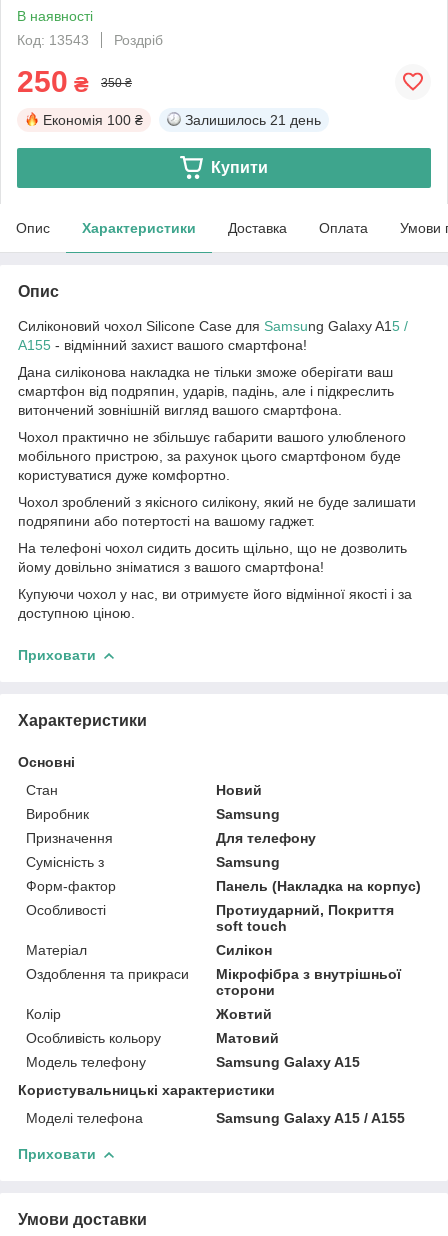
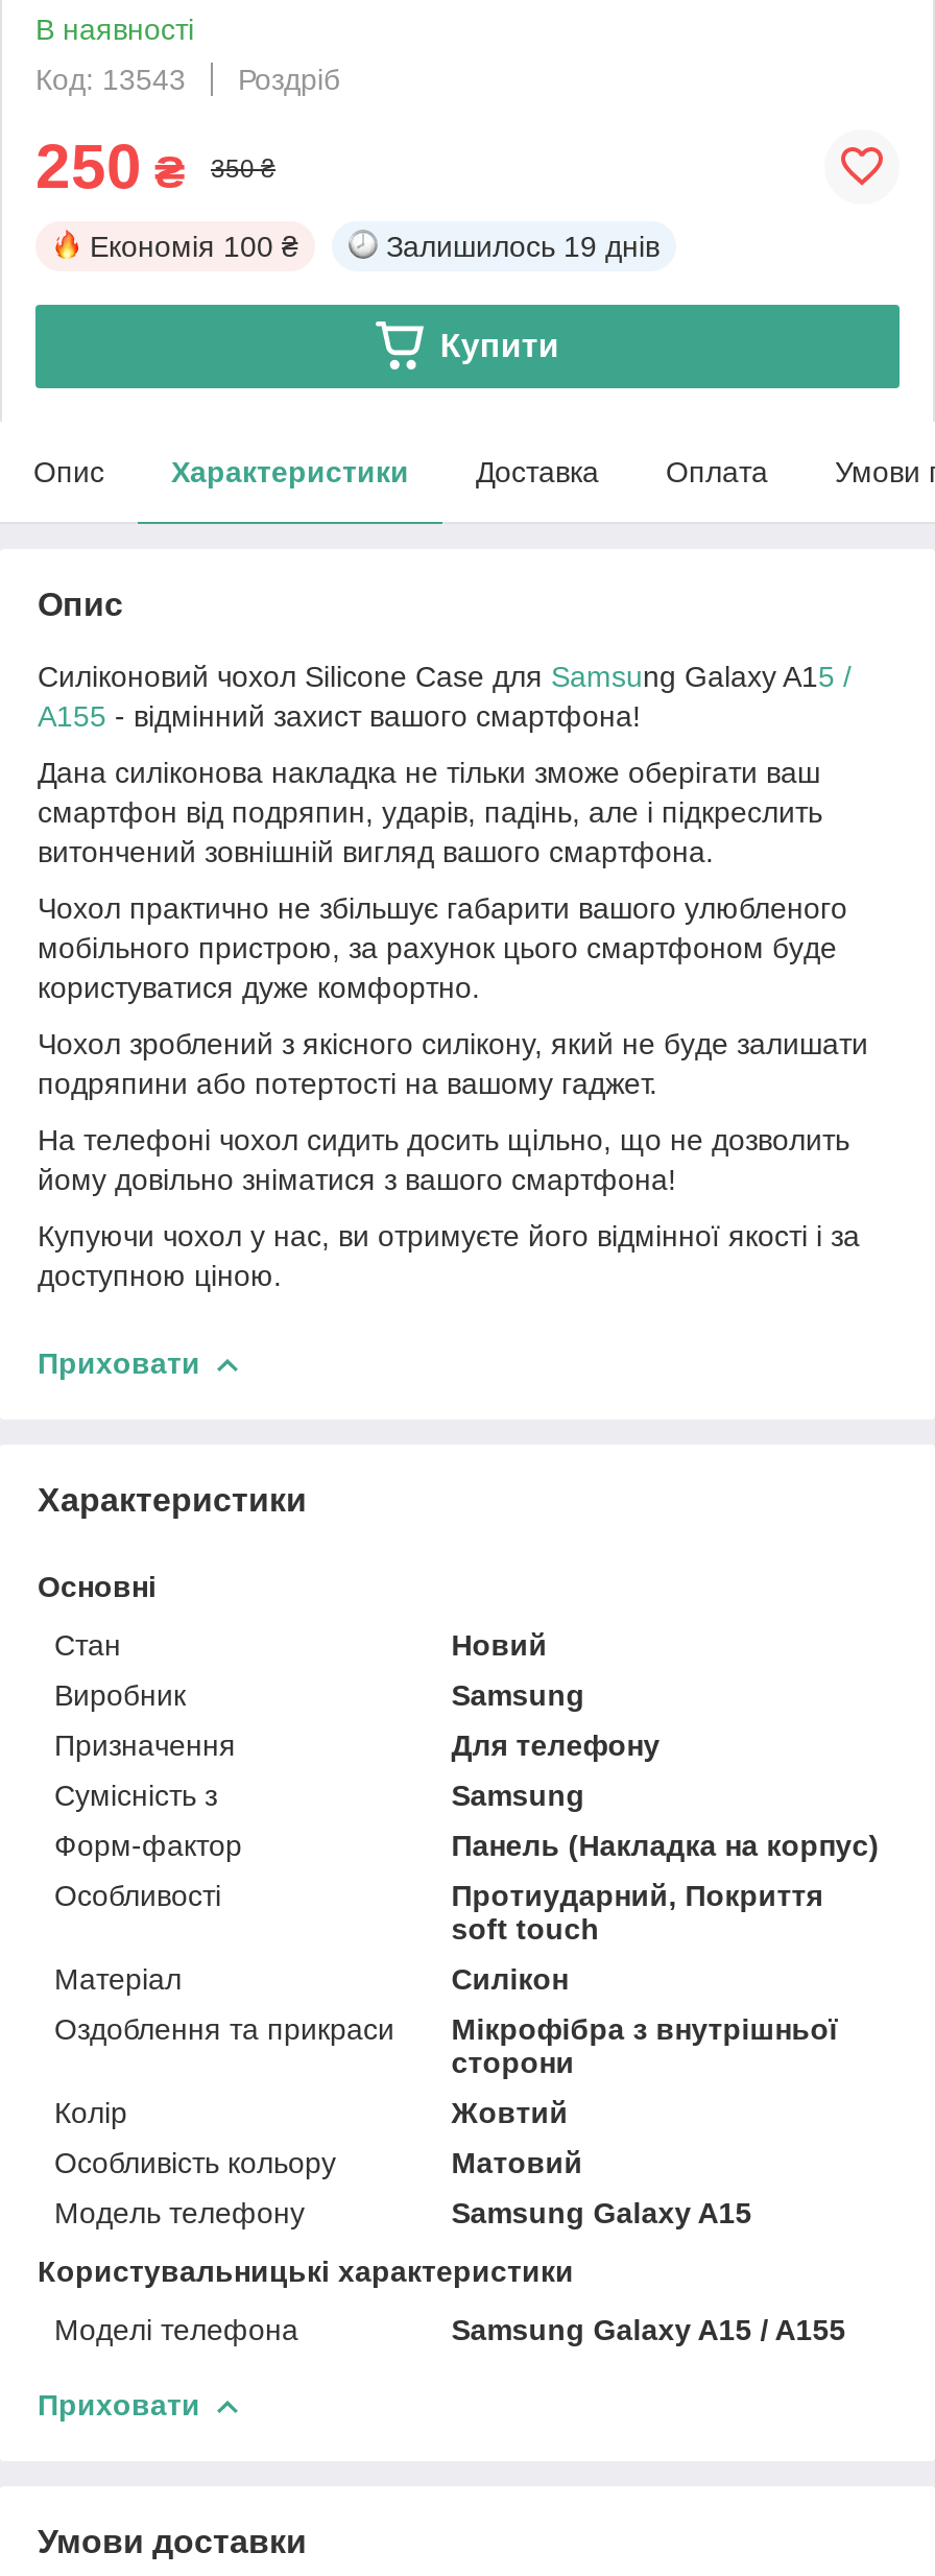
- Залишилось 21 день
+ Залишилось 19 днів
